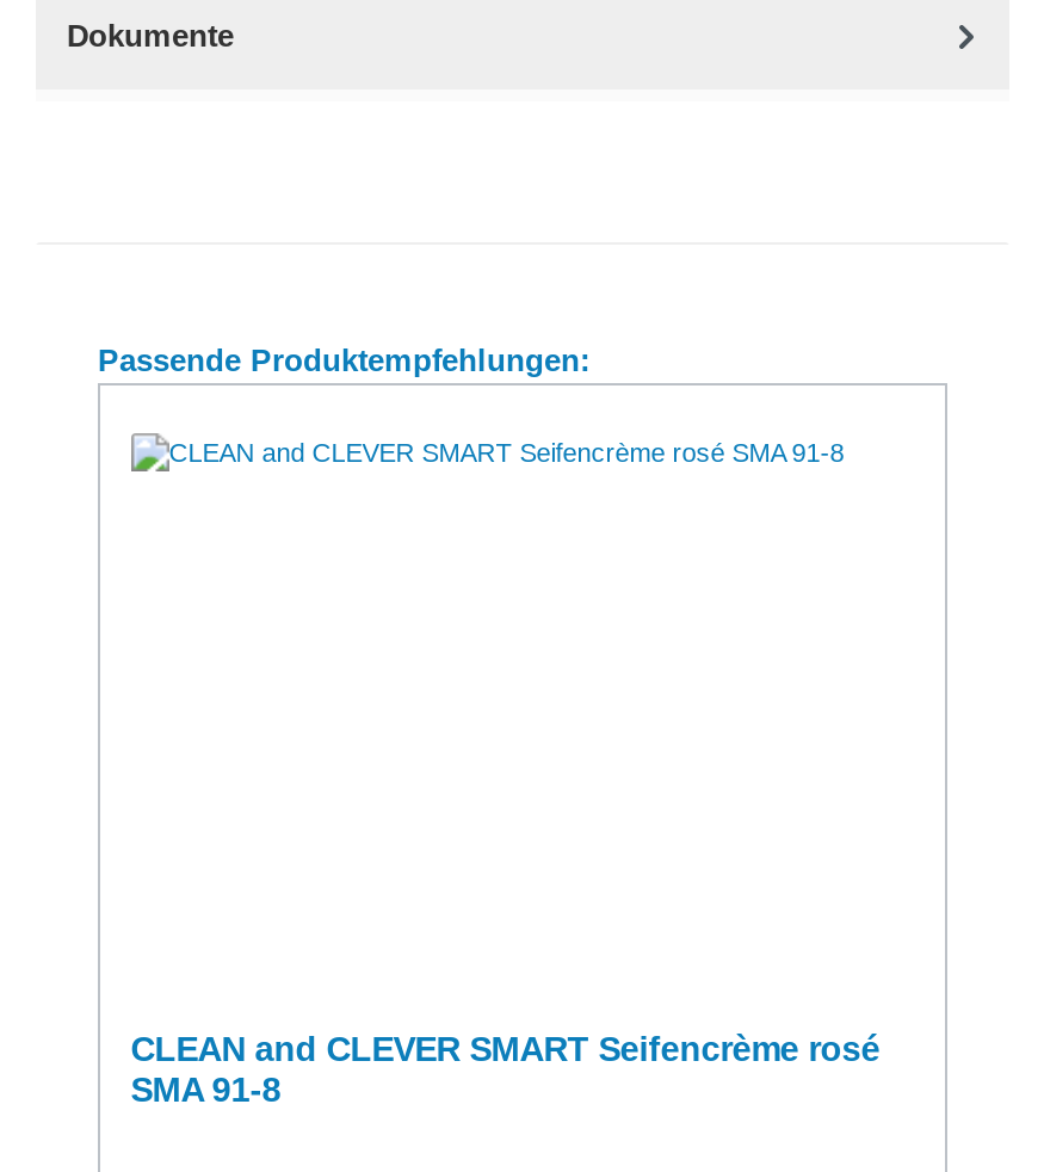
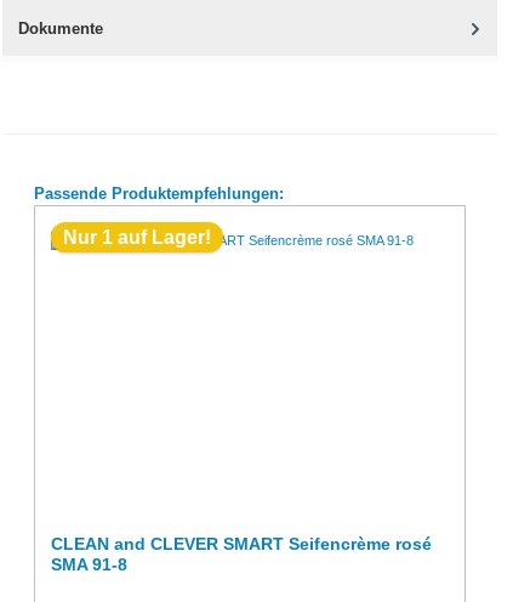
+ Nur 1 auf Lager!
